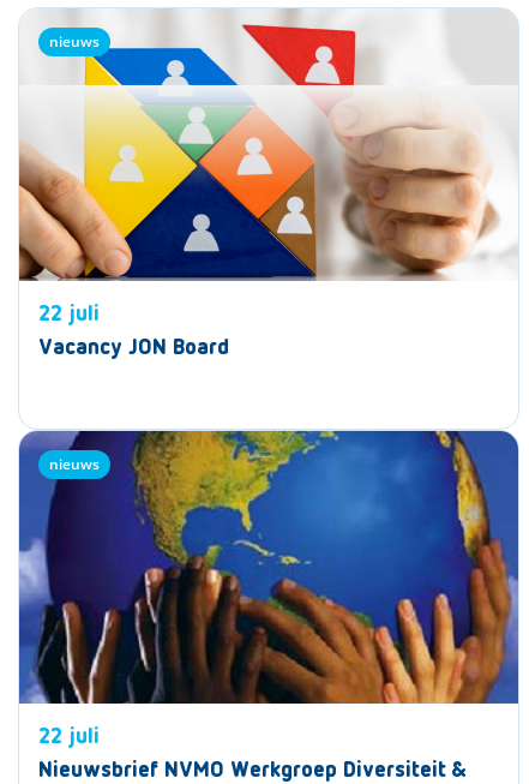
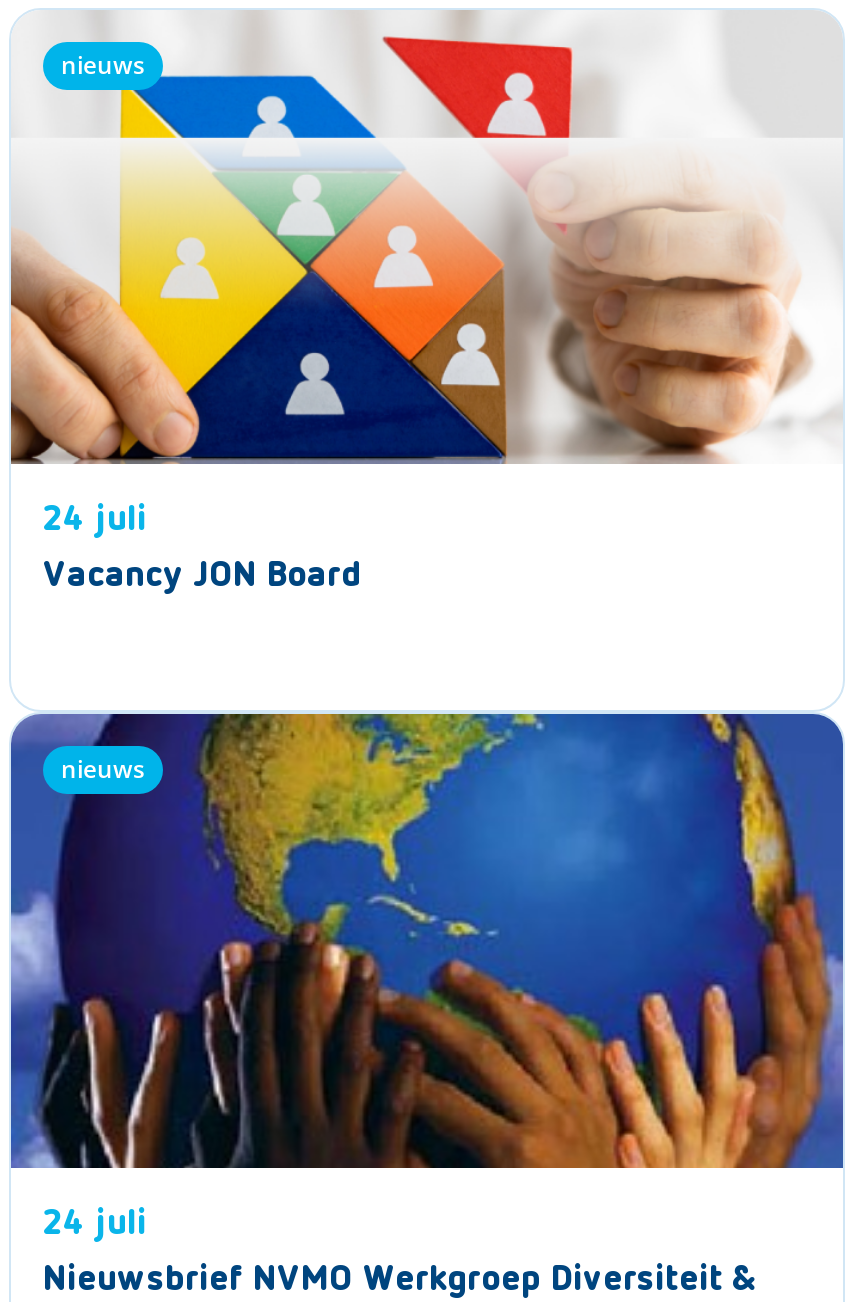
- 22 juli
+ 24 juli

- 22 juli
+ 24 juli
